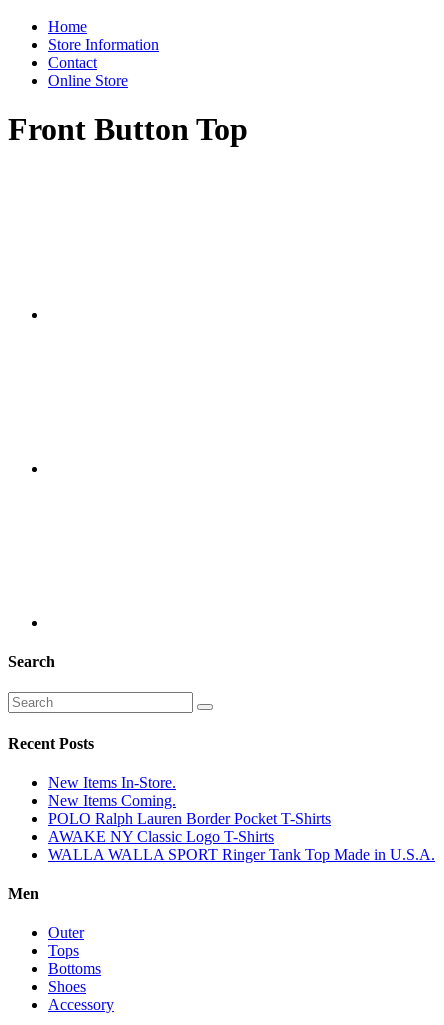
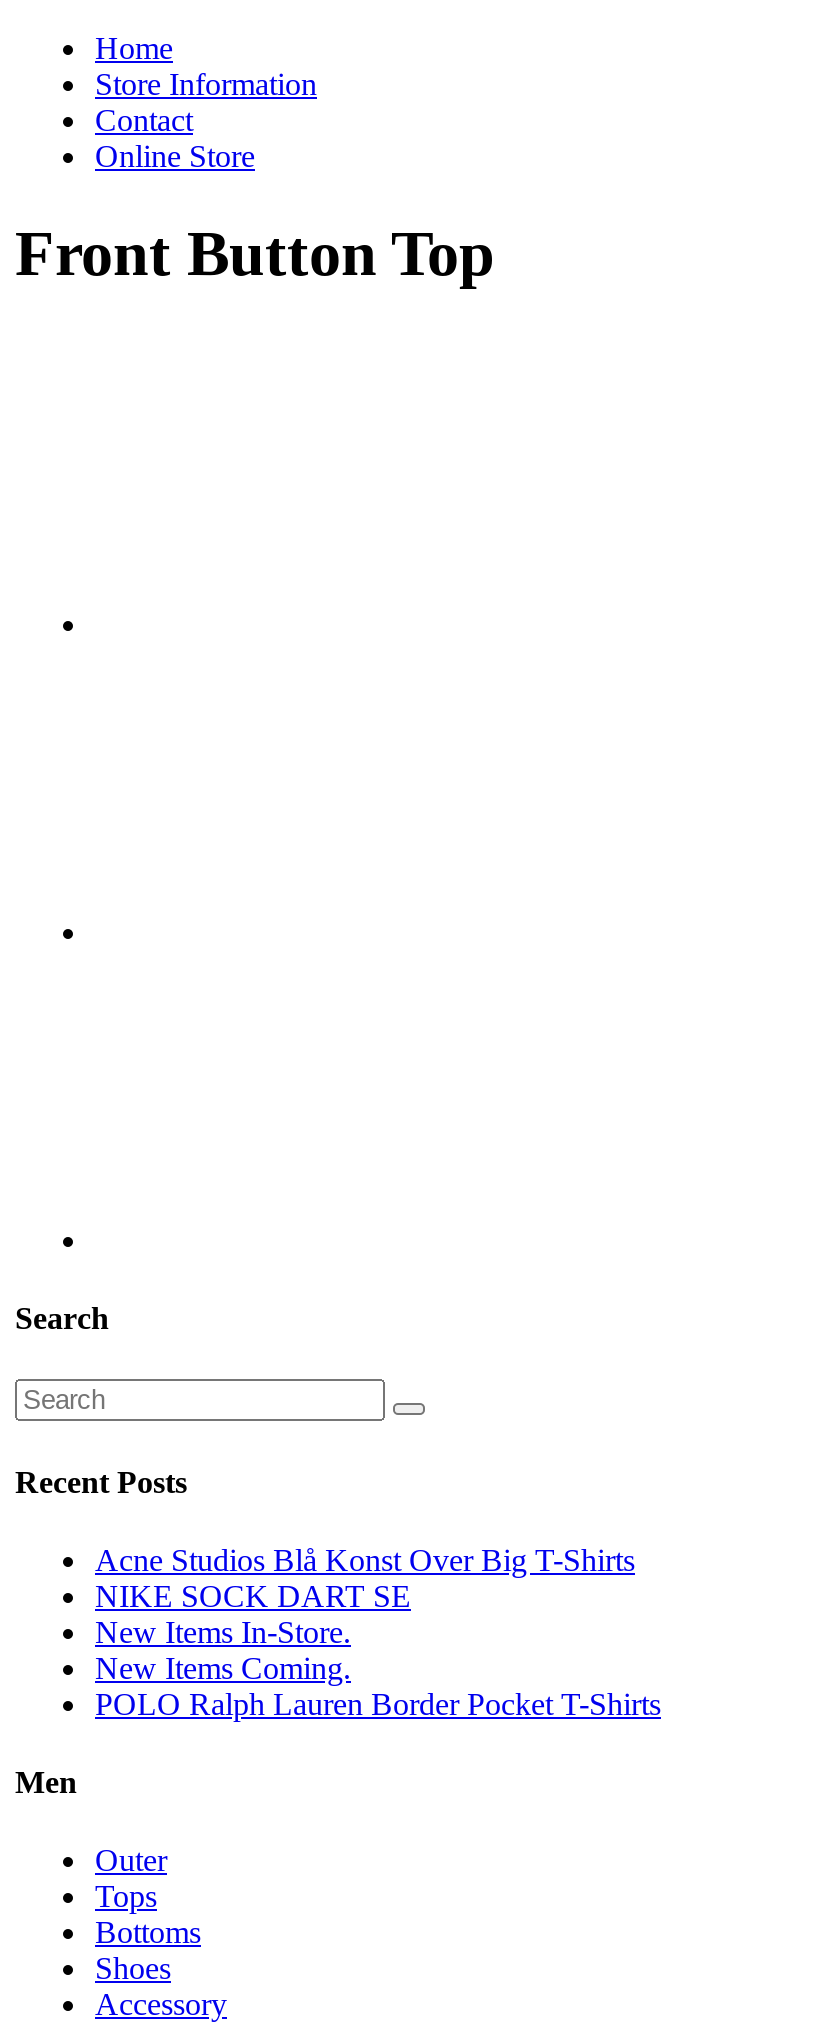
+ Acne Studios Blå Konst Over Big T-Shirts
+ NIKE SOCK DART SE

moved down: New Items In-Store. | New Items Coming. | POLO Ralph Lauren Border Pocket T-Shirts

- AWAKE NY Classic Logo T-Shirts
- WALLA WALLA SPORT Ringer Tank Top Made in U.S.A.
